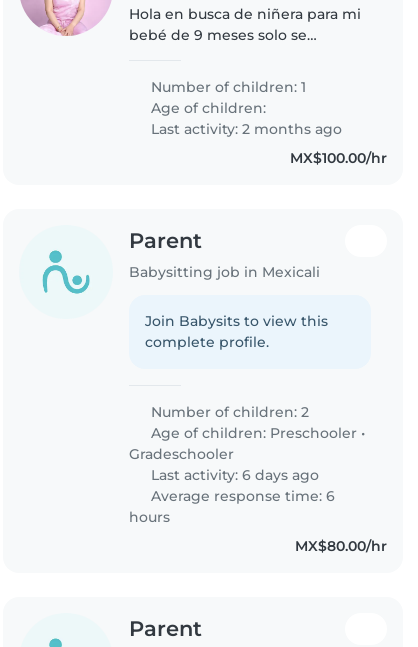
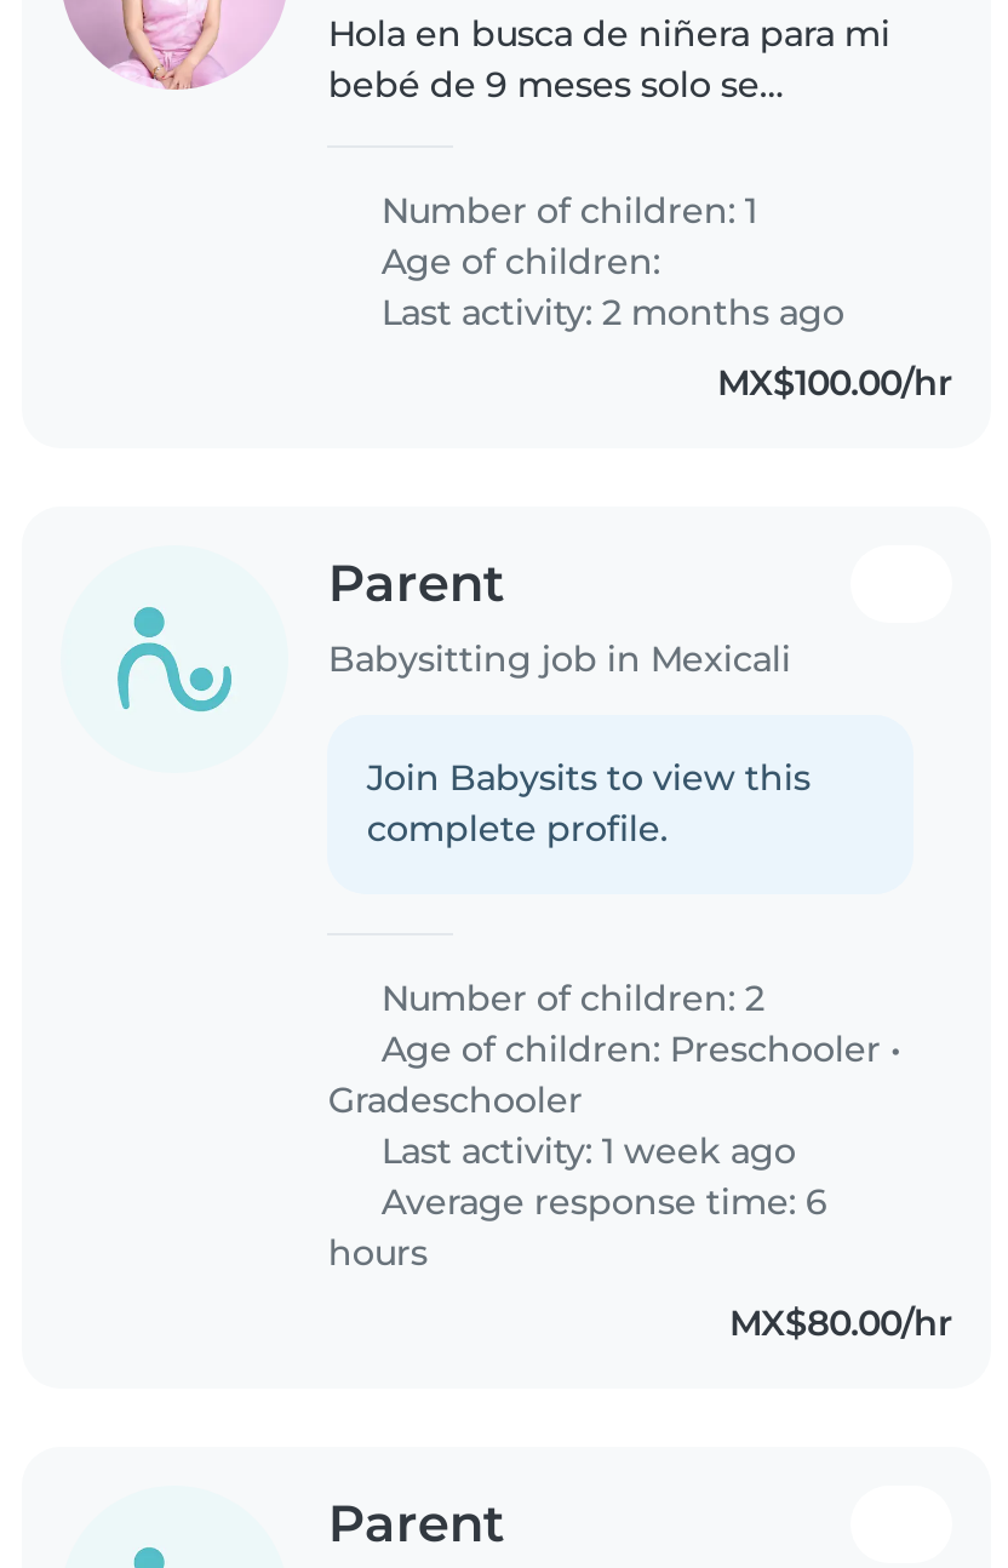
- Last activity: 6 days ago
+ Last activity: 1 week ago
